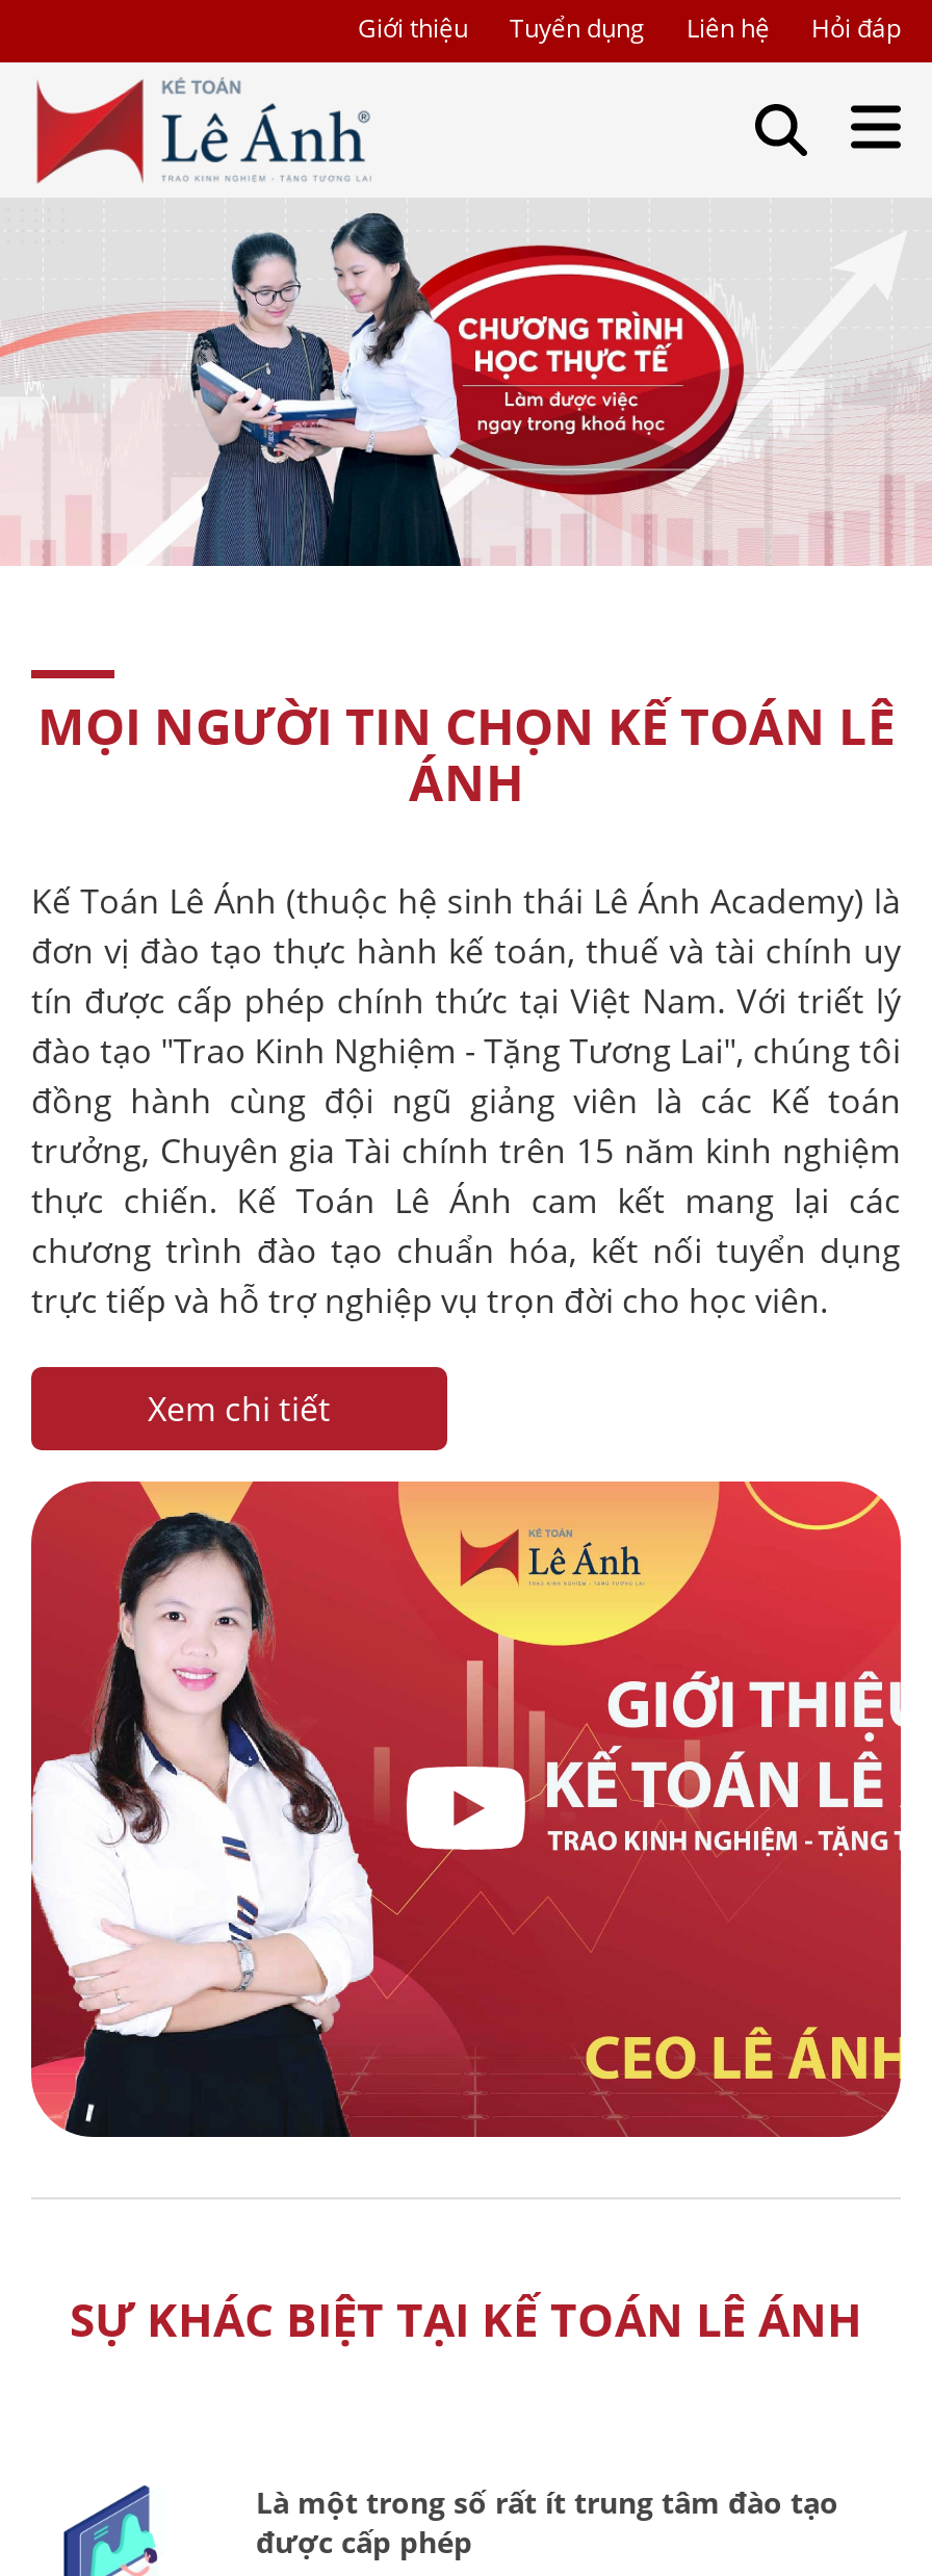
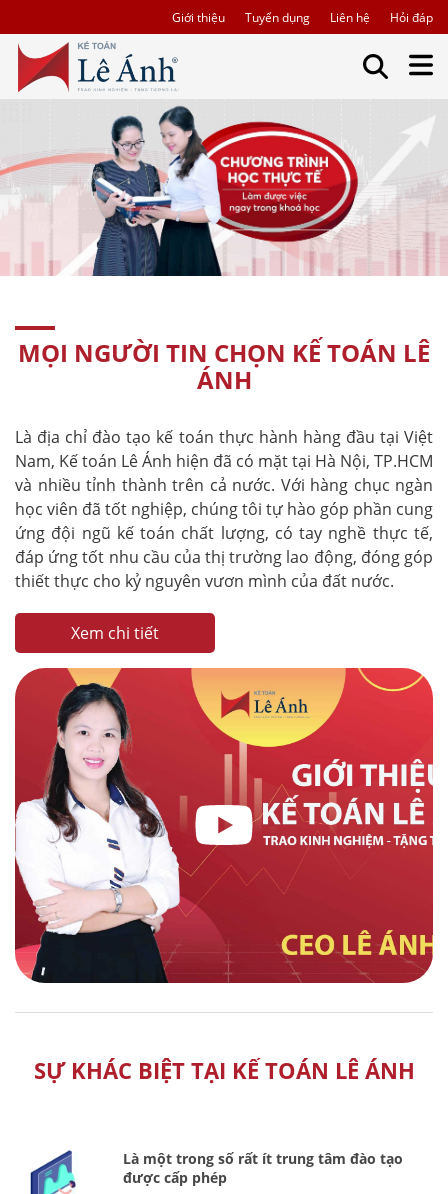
- Kế Toán Lê Ánh (thuộc hệ sinh thái Lê Ánh Academy) là
- đơn vị đào tạo thực hành kế toán, thuế và tài chính uy
- tín được cấp phép chính thức tại Việt Nam. Với triết lý
- đào tạo "Trao Kinh Nghiệm - Tặng Tương Lai", chúng tôi
- đồng hành cùng đội ngũ giảng viên là các Kế toán
- trưởng, Chuyên gia Tài chính trên 15 năm kinh nghiệm
- thực chiến. Kế Toán Lê Ánh cam kết mang lại các
- chương trình đào tạo chuẩn hóa, kết nối tuyển dụng
- trực tiếp và hỗ trợ nghiệp vụ trọn đời cho học viên.
+ Là địa chỉ đào tạo kế toán thực hành hàng đầu tại Việt
+ Nam, Kế toán Lê Ánh hiện đã có mặt tại Hà Nội, TP.HCM
+ và nhiều tỉnh thành trên cả nước. Với hàng chục ngàn
+ học viên đã tốt nghiệp, chúng tôi tự hào góp phần cung
+ ứng đội ngũ kế toán chất lượng, có tay nghề thực tế,
+ đáp ứng tốt nhu cầu của thị trường lao động, đóng góp
+ thiết thực cho kỷ nguyên vươn mình của đất nước.
